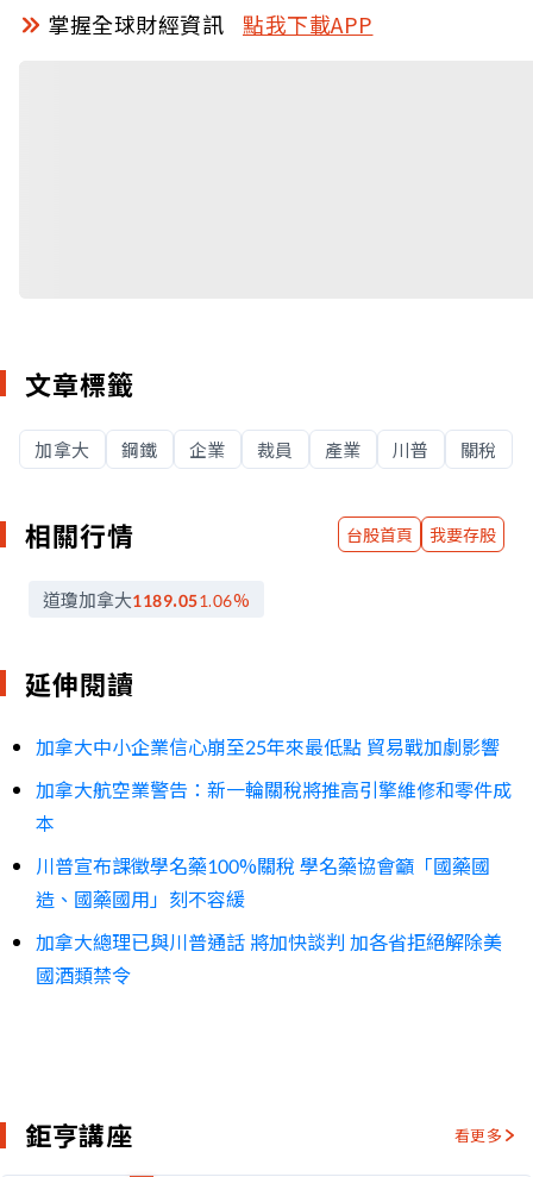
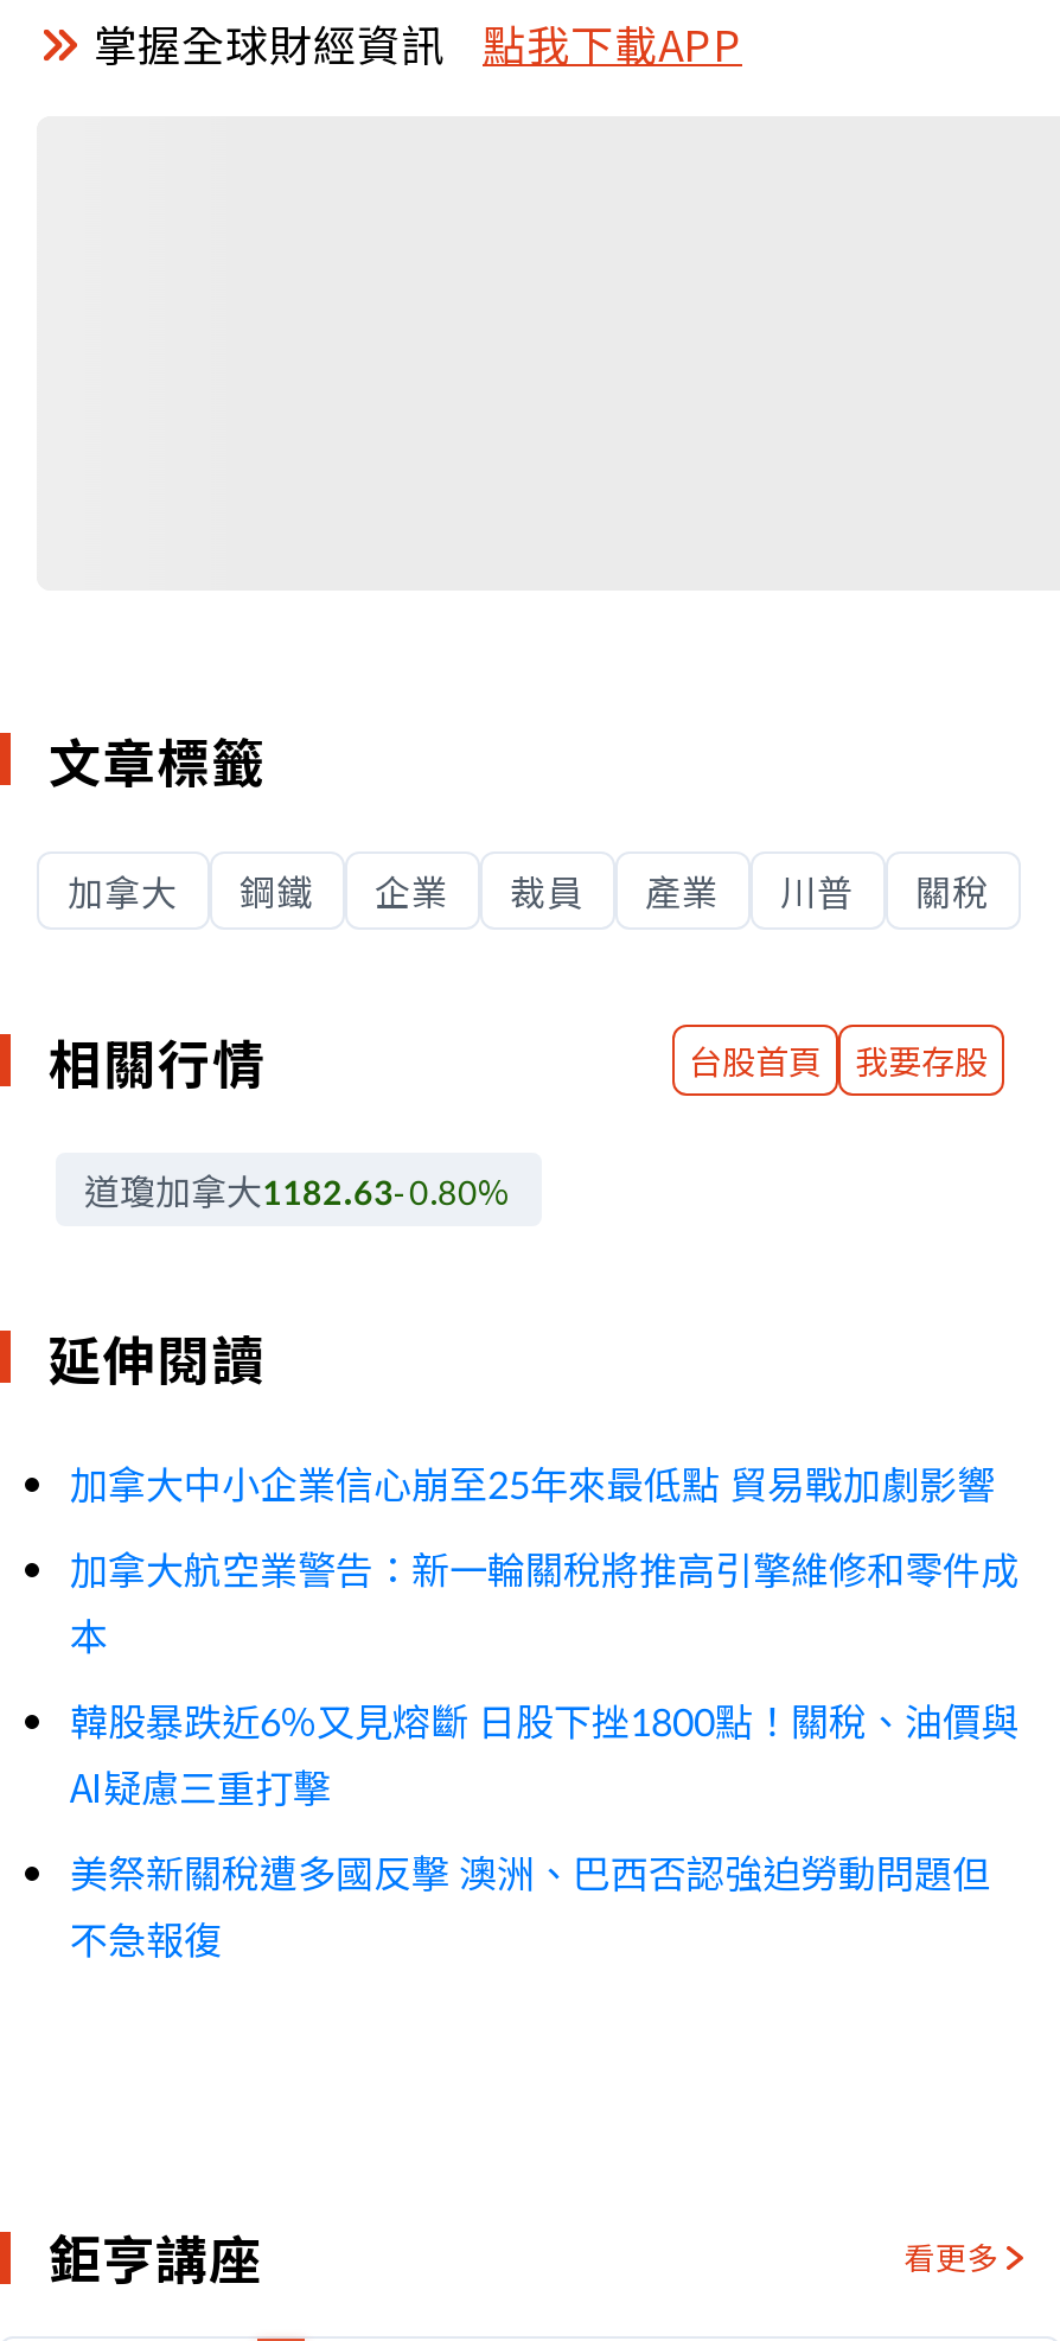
- 道瓊加拿大1189.051.06%
+ 道瓊加拿大1182.63-0.80%

- 川普宣布課徵學名藥100%關稅 學名藥協會籲「國藥國
- 造、國藥國用」刻不容緩
+ 韓股暴跌近6%又見熔斷 日股下挫1800點！關稅、油價與
+ AI疑慮三重打擊

- 加拿大總理已與川普通話 將加快談判 加各省拒絕解除美
- 國酒類禁令
+ 美祭新關稅遭多國反擊 澳洲、巴西否認強迫勞動問題但
+ 不急報復
